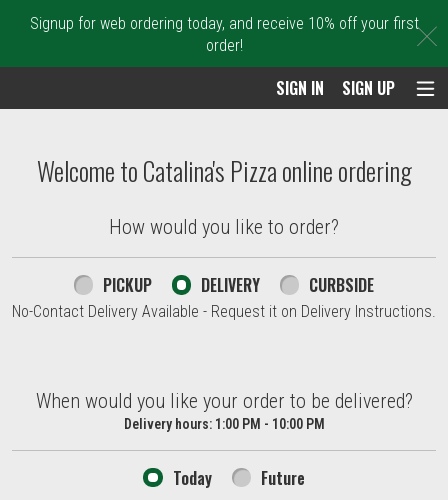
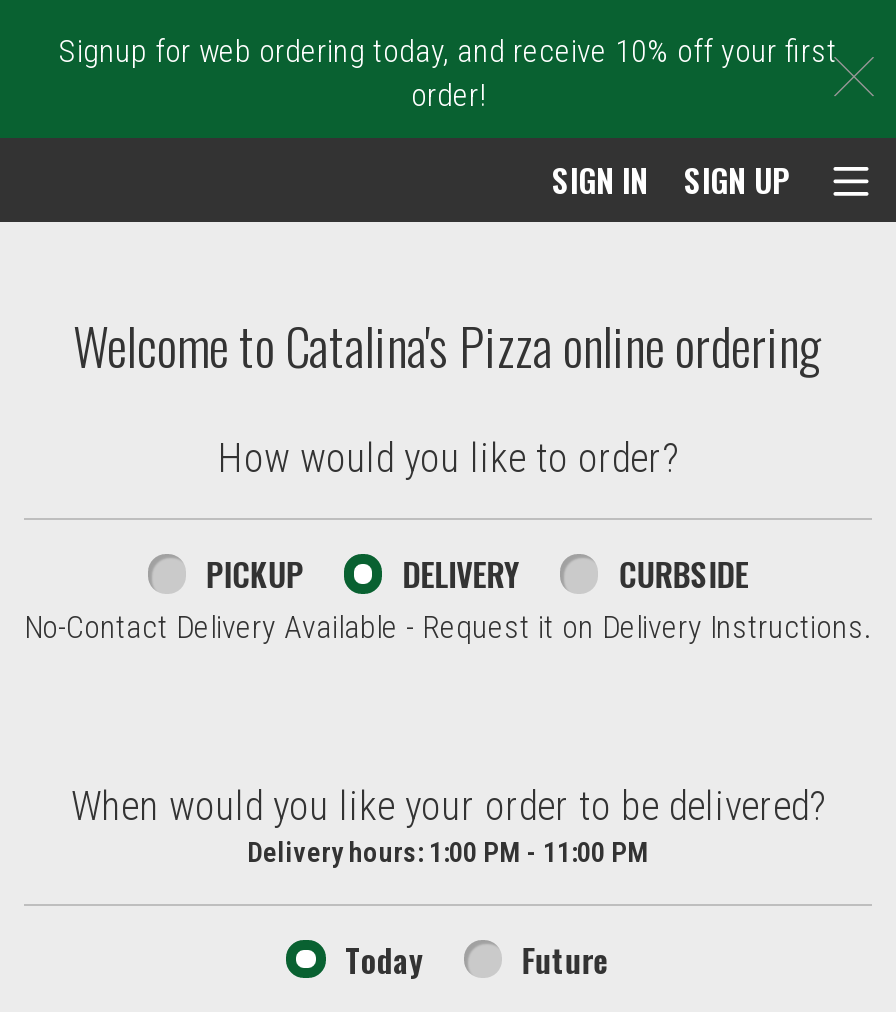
- Delivery hours: 1:00 PM - 10:00 PM
+ Delivery hours: 1:00 PM - 11:00 PM
